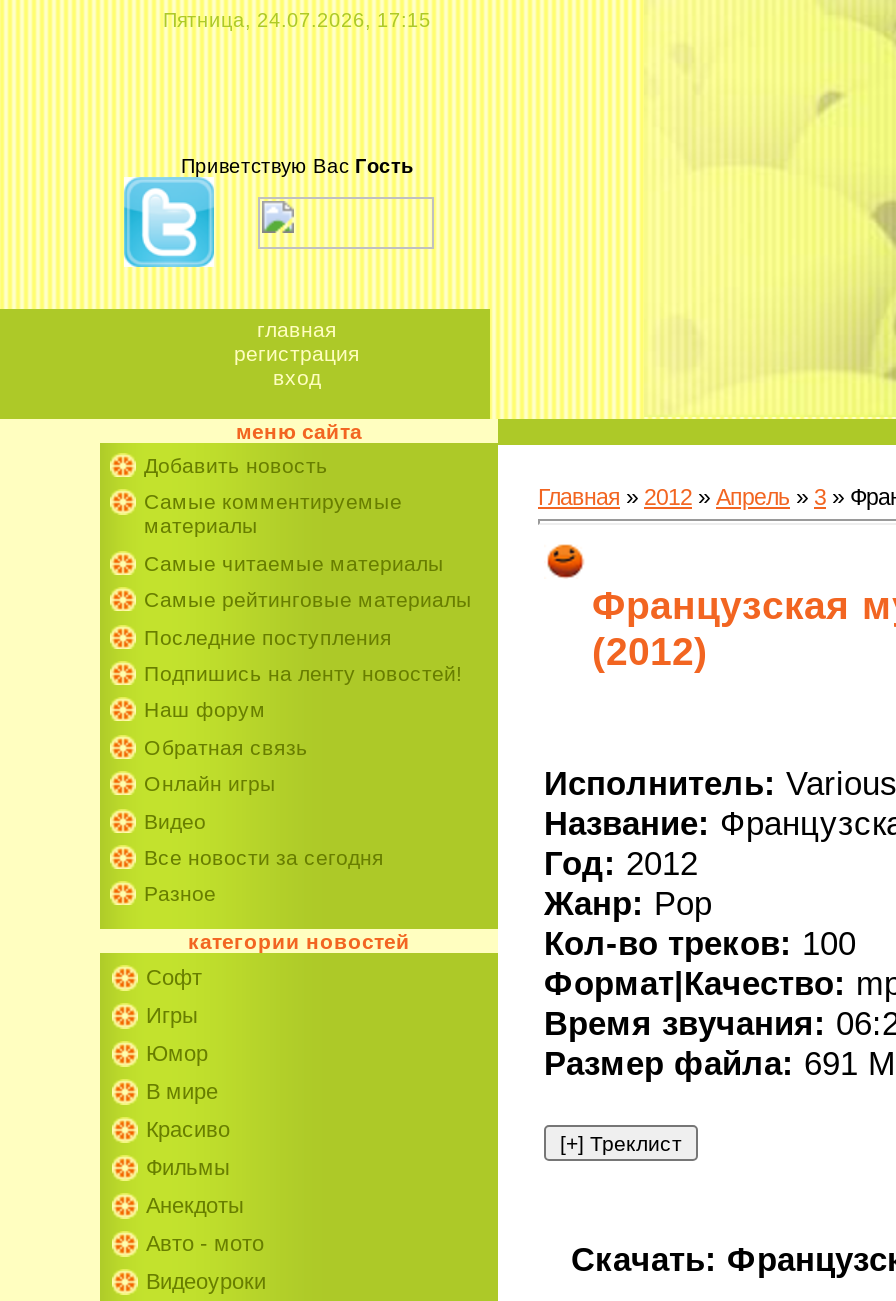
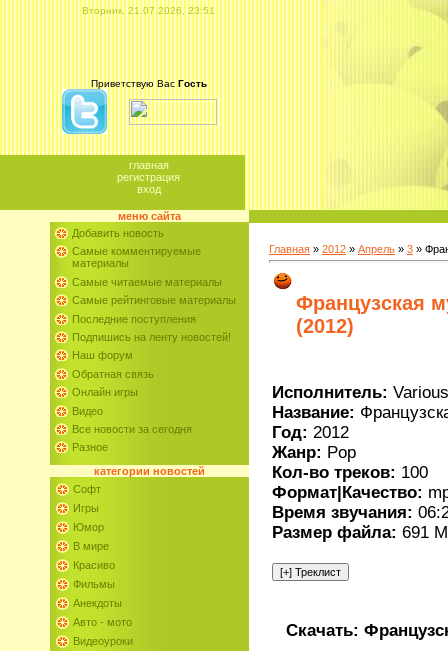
- Пятница, 24.07.2026, 17:15
+ Вторник, 21.07.2026, 23:51
